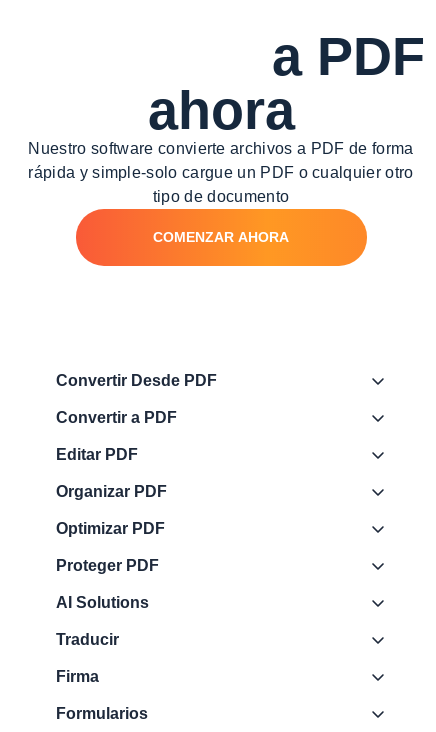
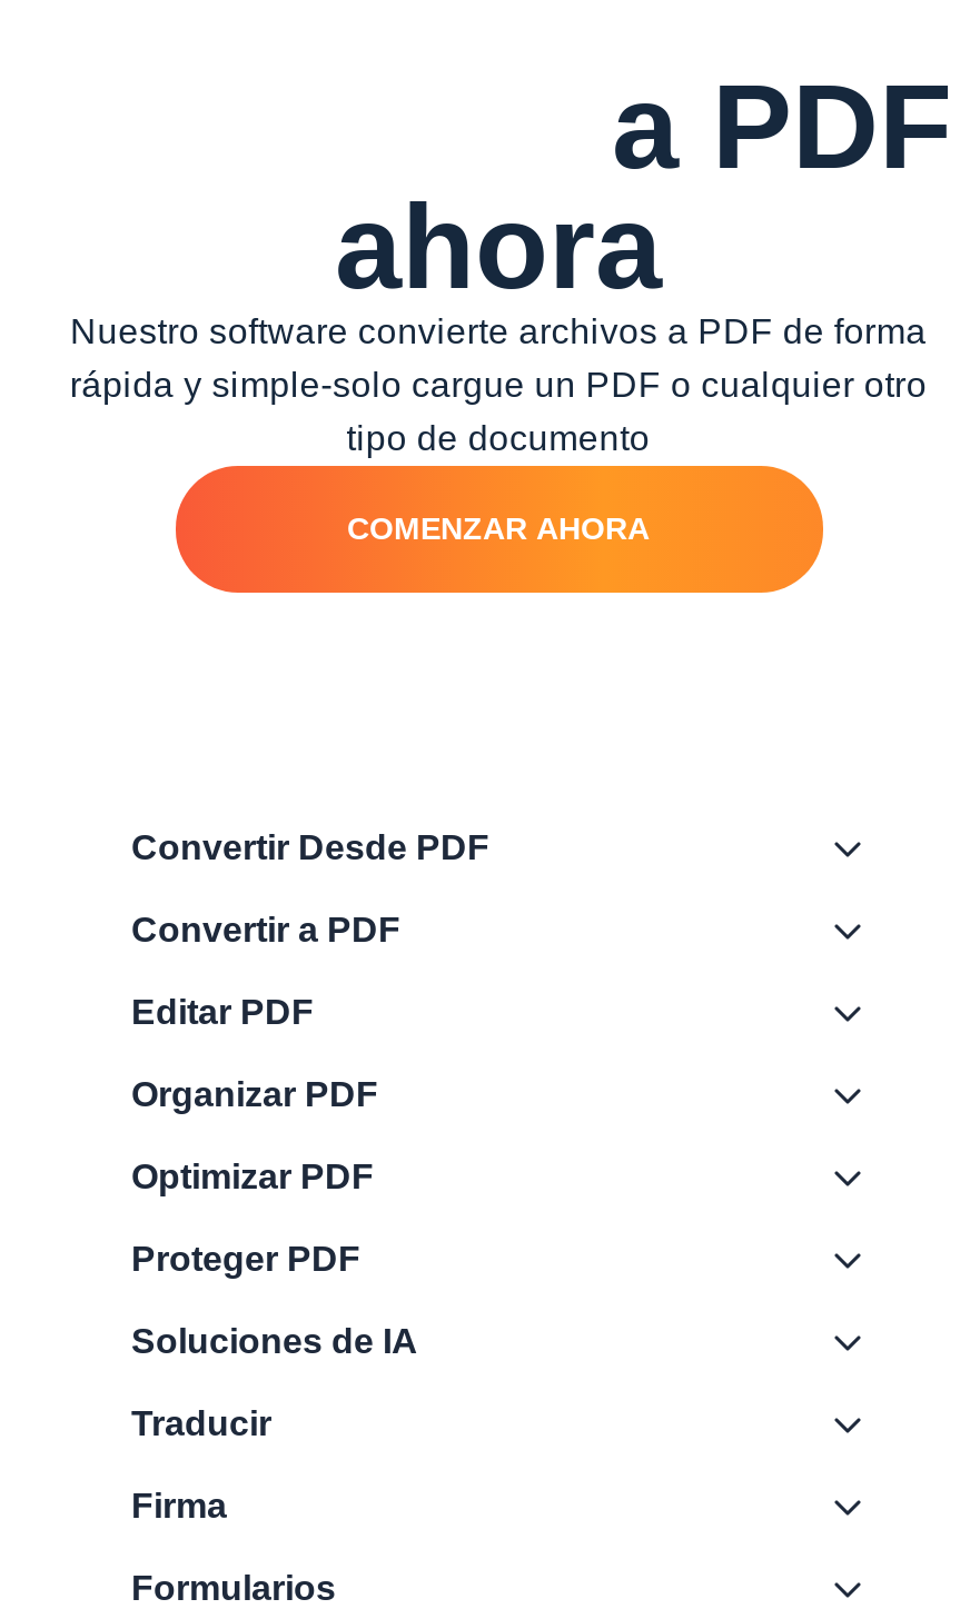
- AI Solutions
+ Soluciones de IA
